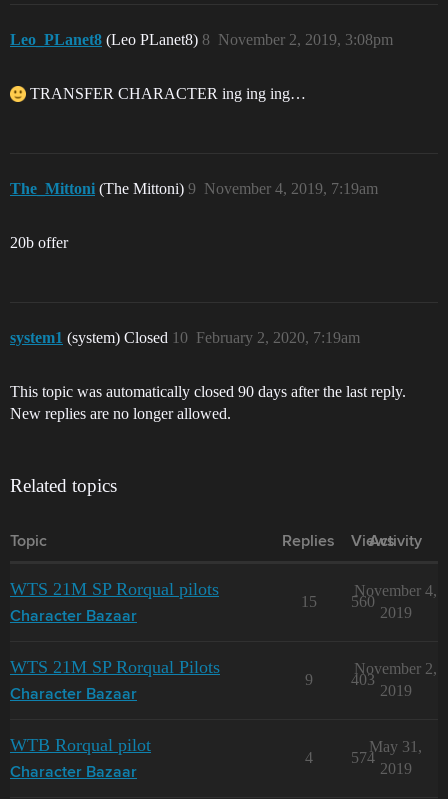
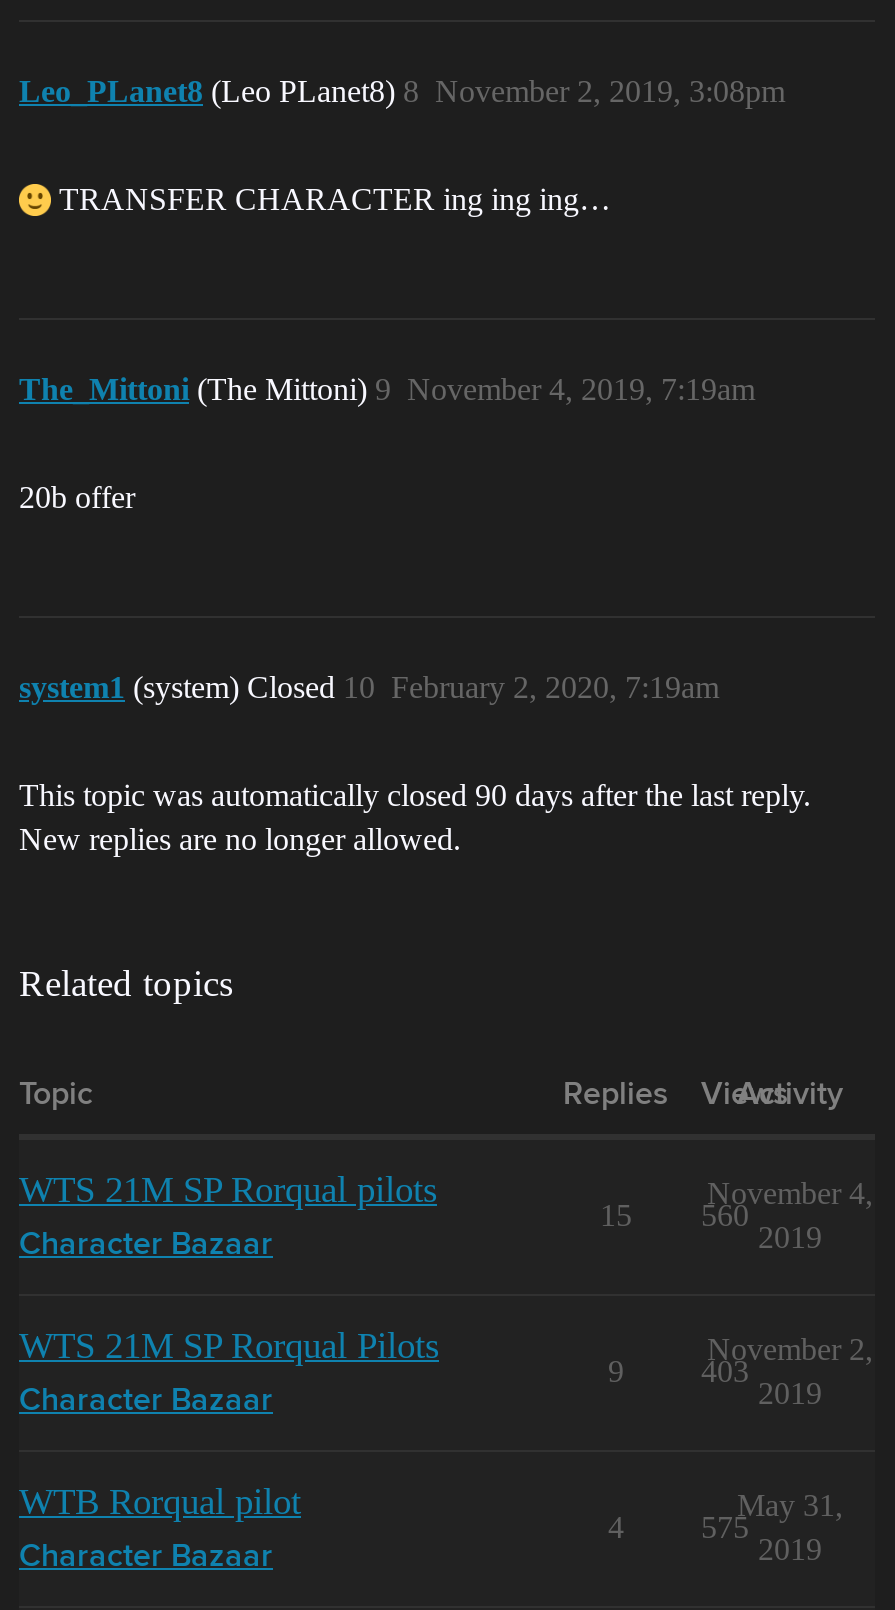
- 574
+ 575
